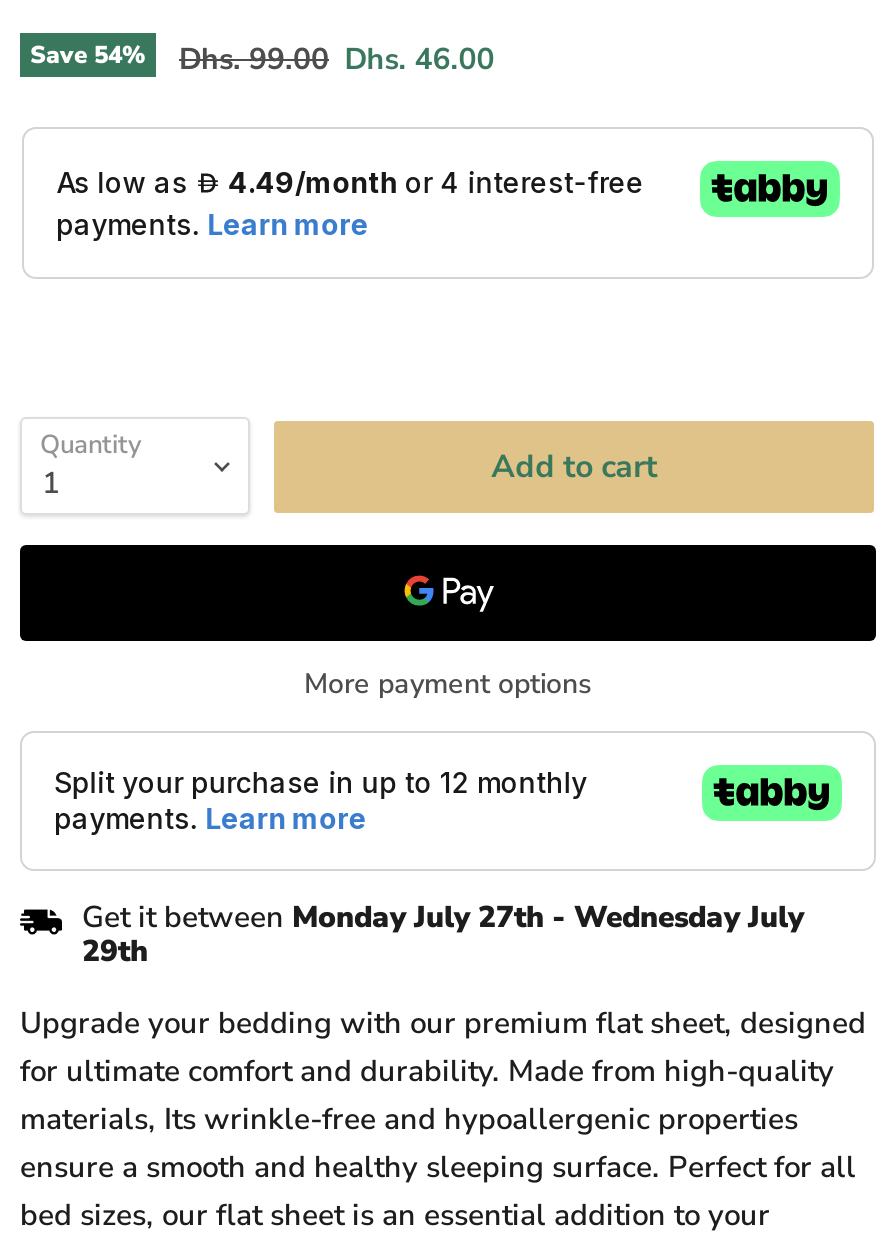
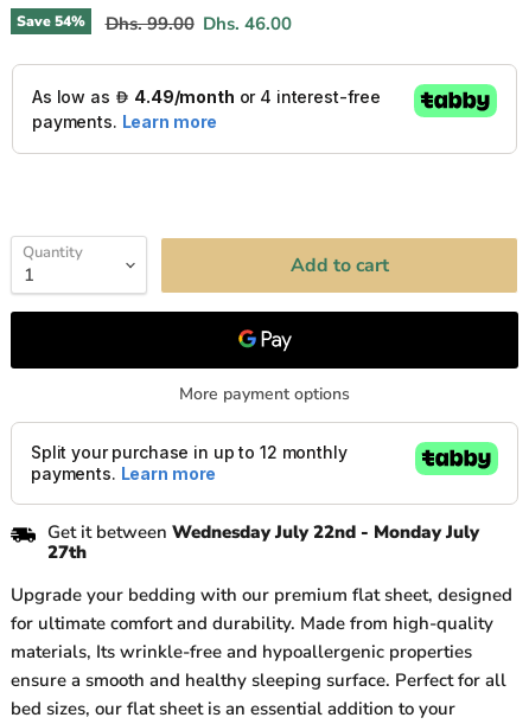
- Get it between Monday July 27th - Wednesday July
- 29th
+ Get it between Wednesday July 22nd - Monday July
+ 27th
